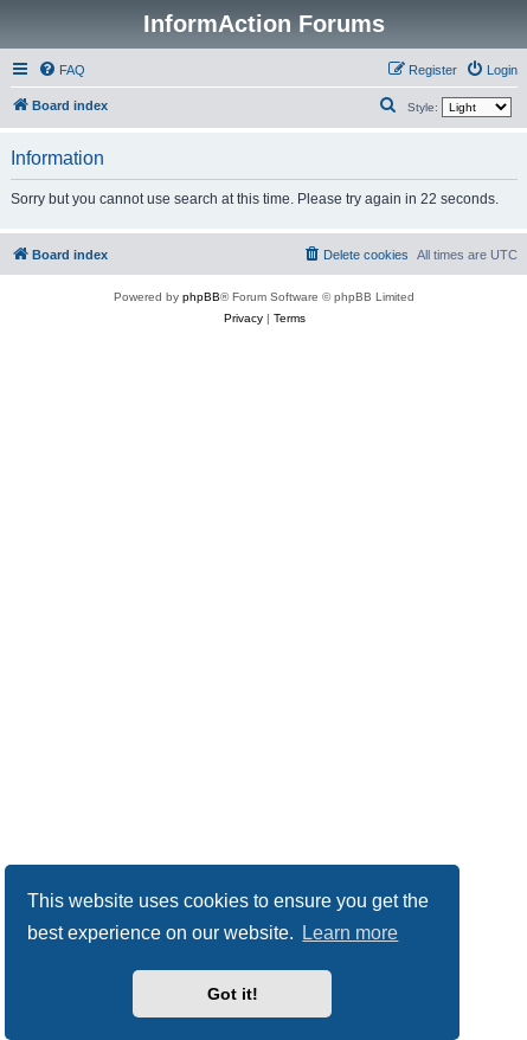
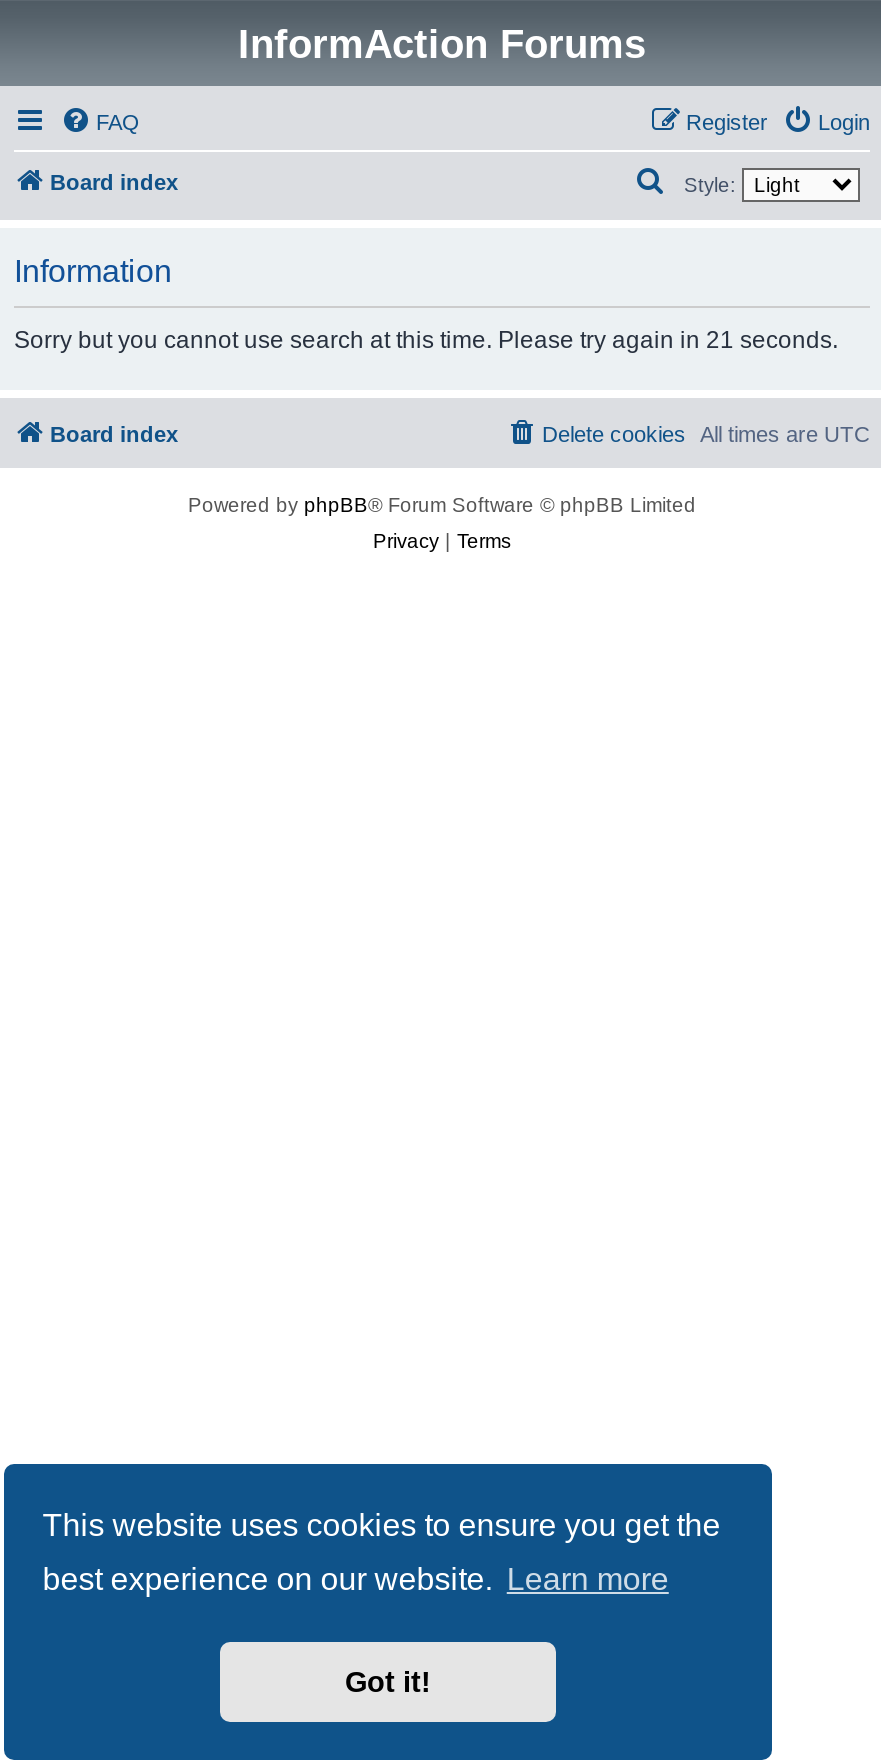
- Sorry but you cannot use search at this time. Please try again in 22 seconds.
+ Sorry but you cannot use search at this time. Please try again in 21 seconds.
